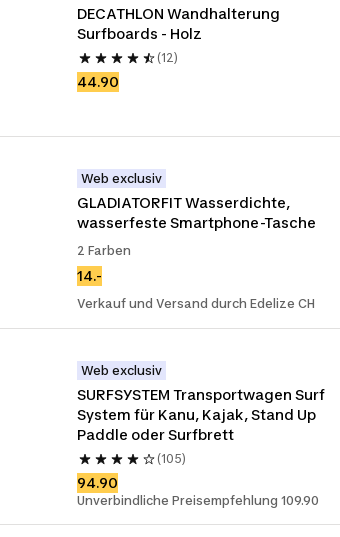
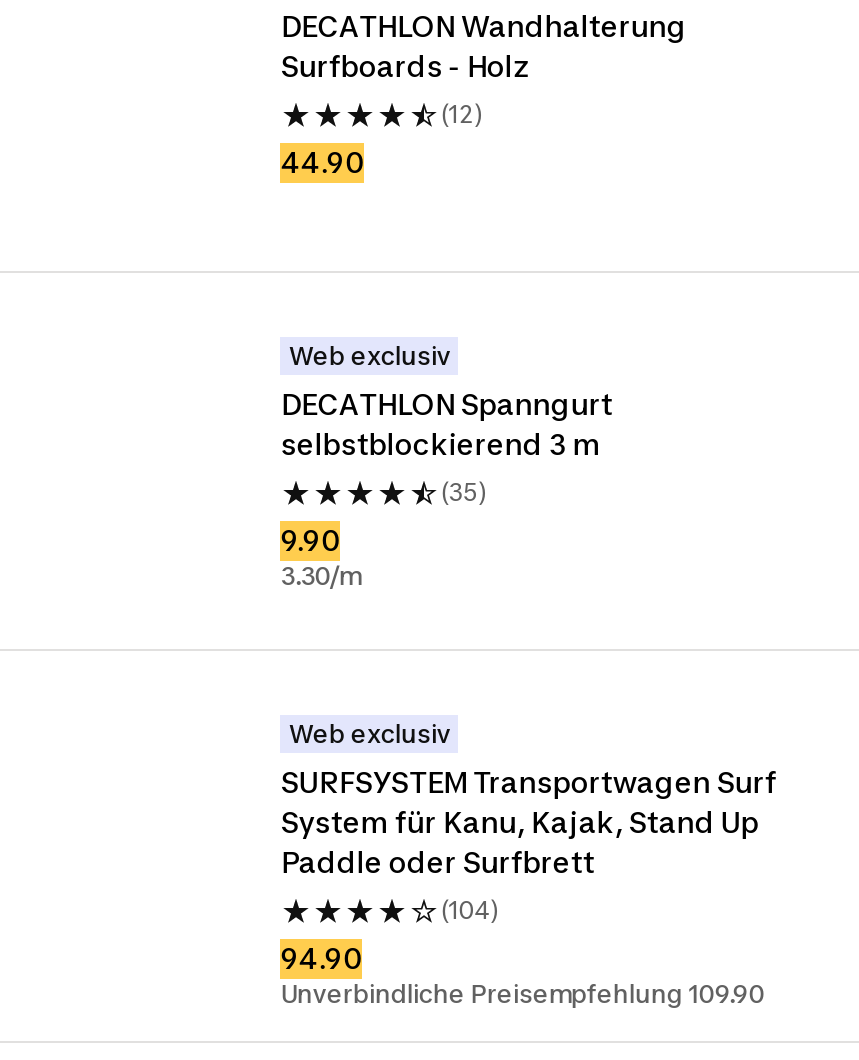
- GLADIATORFIT Wasserdichte,
- wasserfeste Smartphone-Tasche
- 2 Farben
- 14.-
- Verkauf und Versand durch Edelize CH
+ DECATHLON Spanngurt
+ selbstblockierend 3 m
+ (35)
+ 9.90
+ 3.30/m

- (105)
+ (104)
